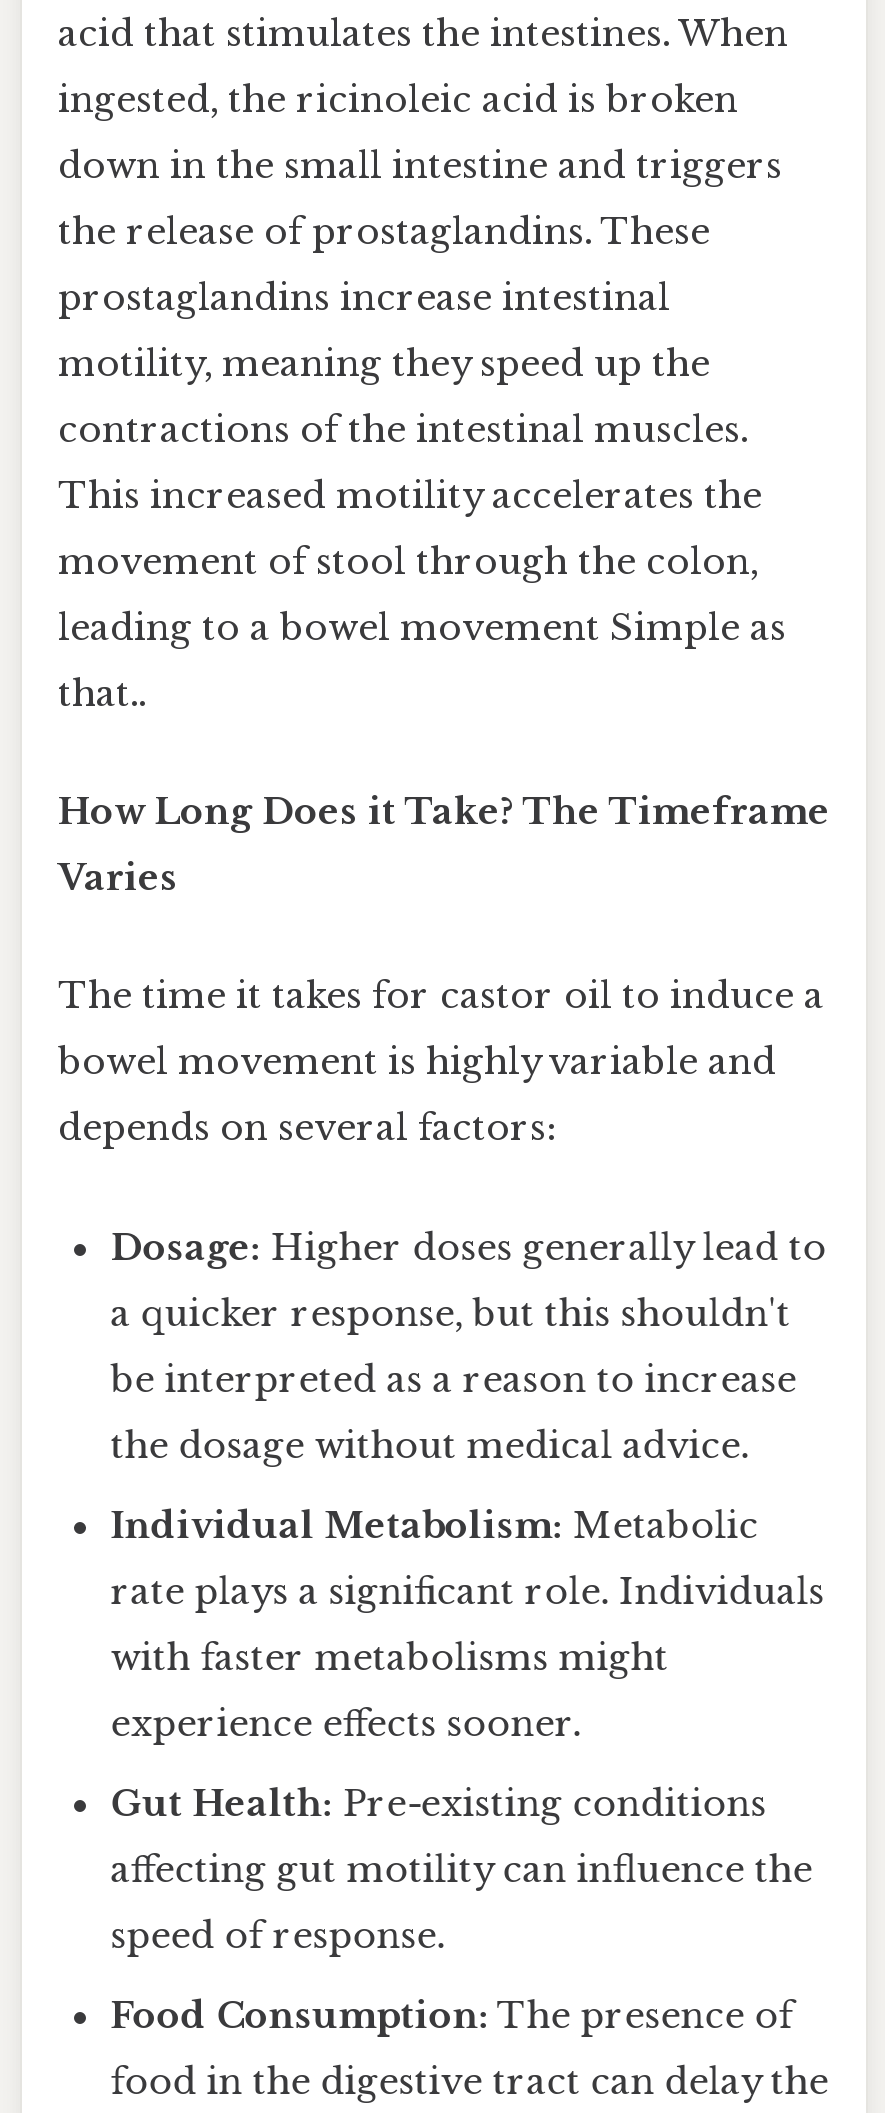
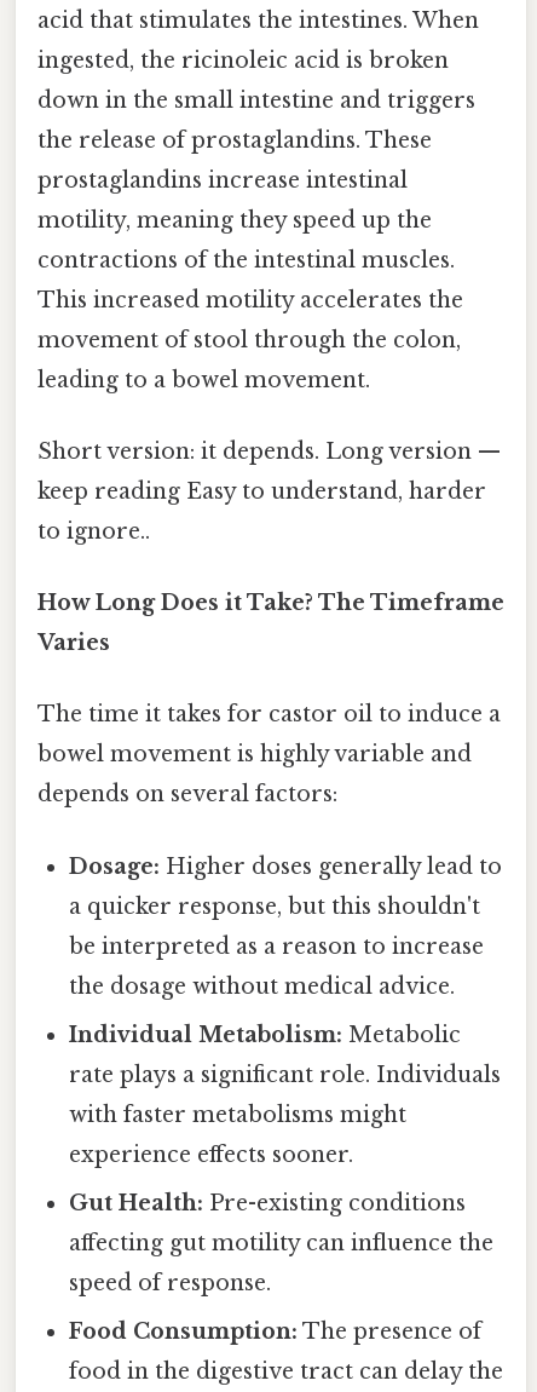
- leading to a bowel movement Simple as
- that..
+ leading to a bowel movement.
+ Short version: it depends. Long version —
+ keep reading Easy to understand, harder
+ to ignore..
